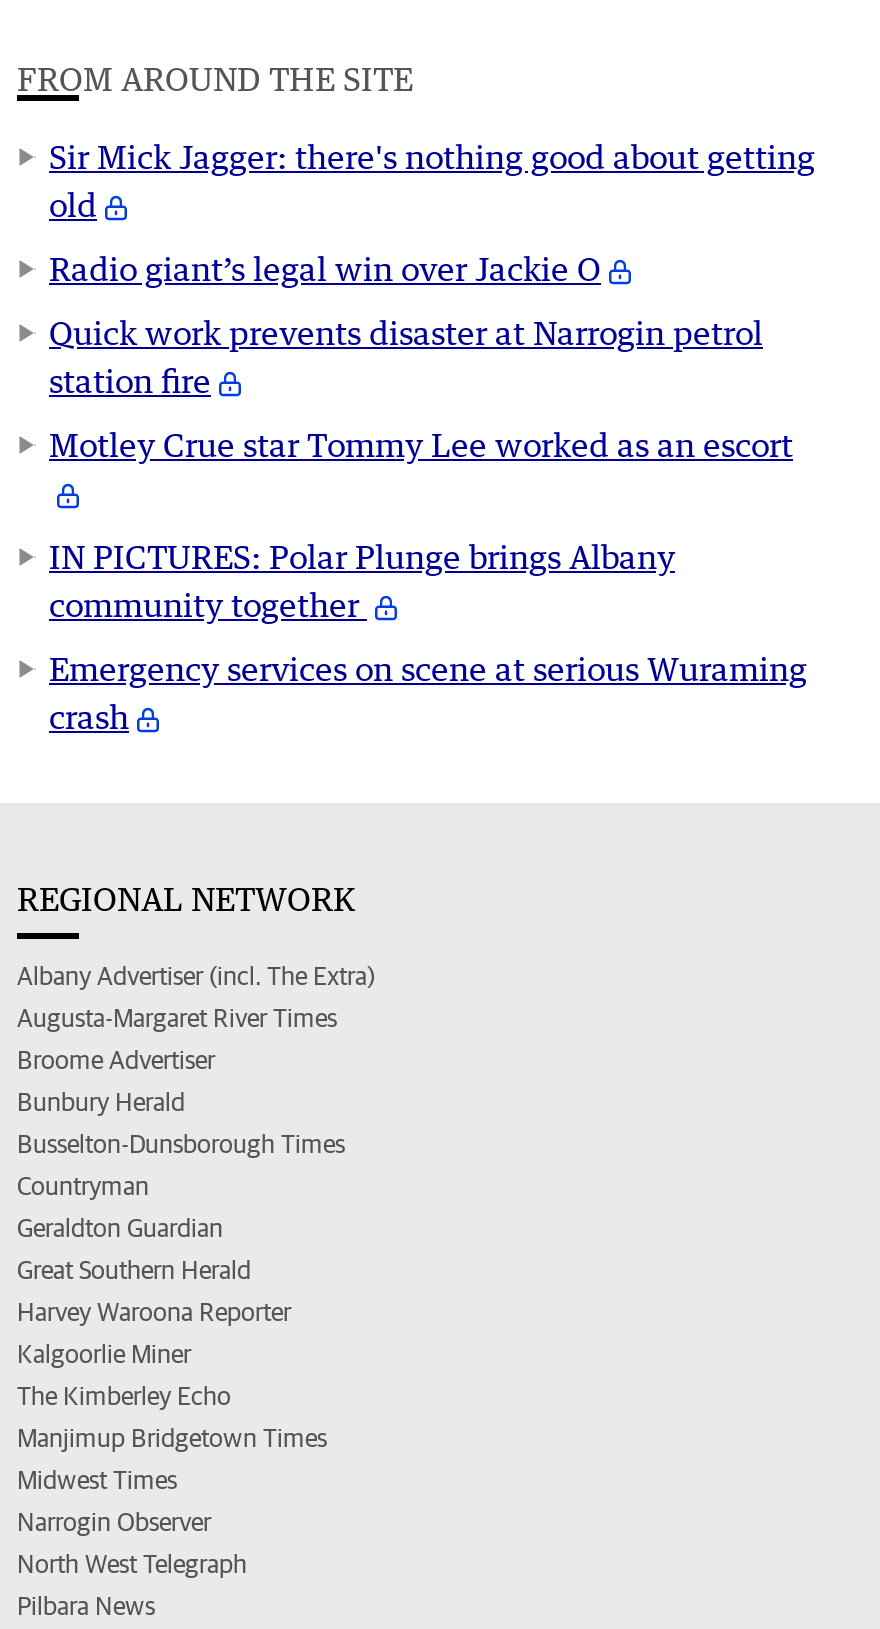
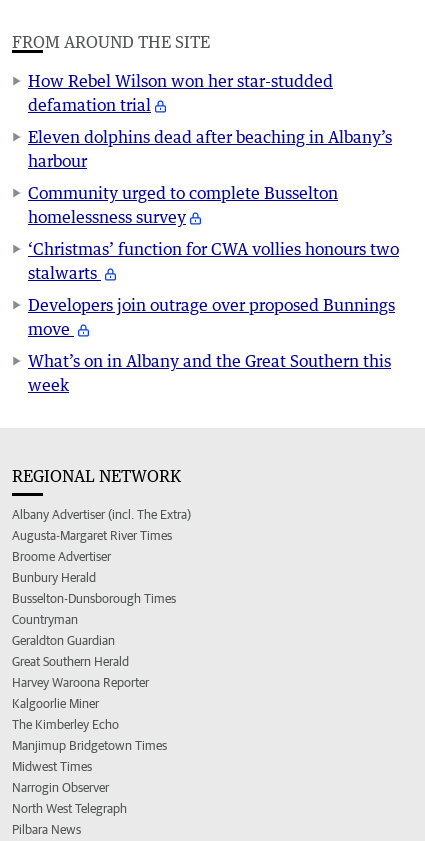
- Sir Mick Jagger: there's nothing good about getting
- old
+ How Rebel Wilson won her star-studded
+ defamation trial

- Radio giant’s legal win over Jackie O
+ Eleven dolphins dead after beaching in Albany’s
+ harbour

- Quick work prevents disaster at Narrogin petrol
- station fire
+ Community urged to complete Busselton
+ homelessness survey

- Motley Crue star Tommy Lee worked as an escort
+ ‘Christmas’ function for CWA vollies honours two
+ stalwarts

- IN PICTURES: Polar Plunge brings Albany
- community together
+ Developers join outrage over proposed Bunnings
+ move

- Emergency services on scene at serious Wuraming
- crash
+ What’s on in Albany and the Great Southern this
+ week
